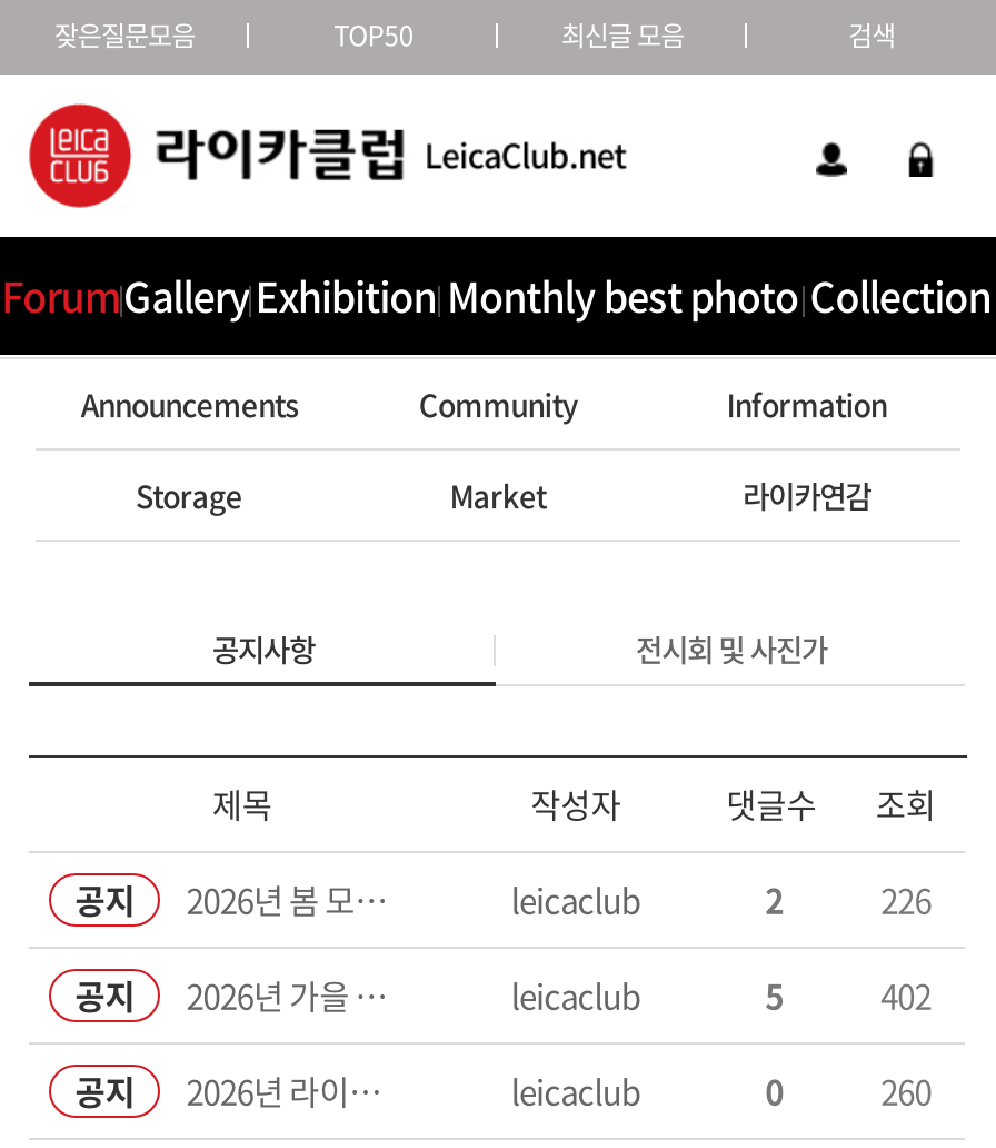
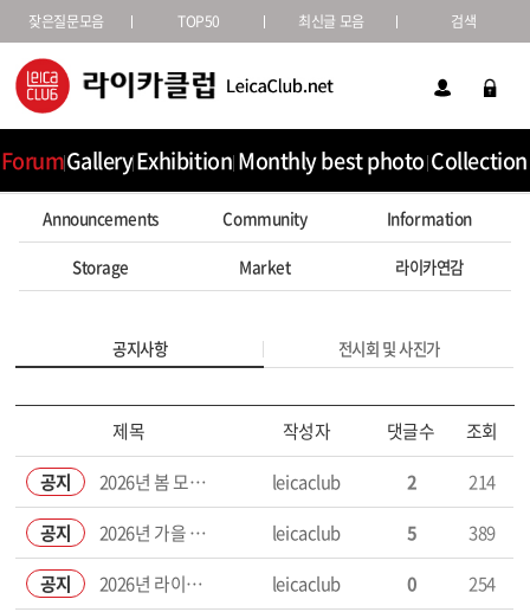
- 2 226
+ 2 214

- 5 402
+ 5 389

- 0 260
+ 0 254
